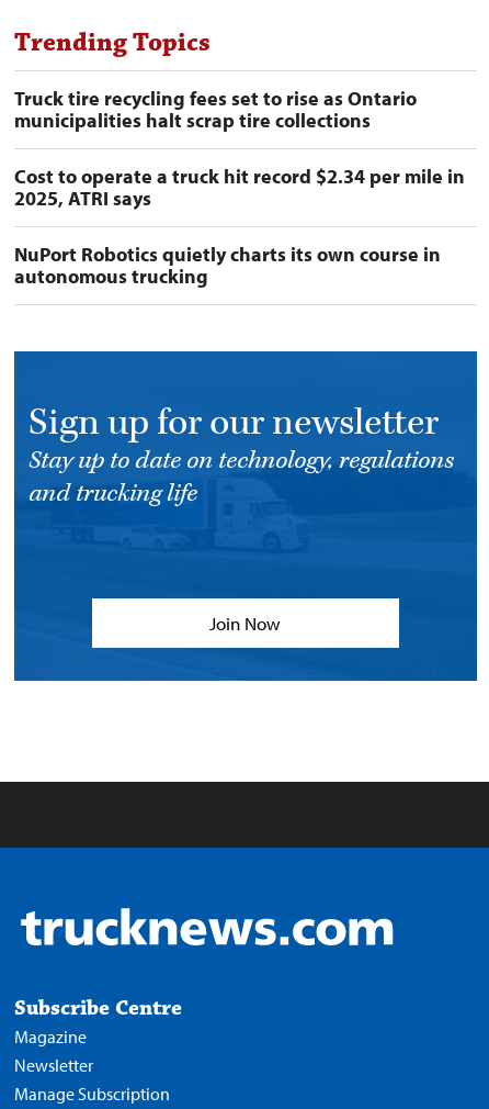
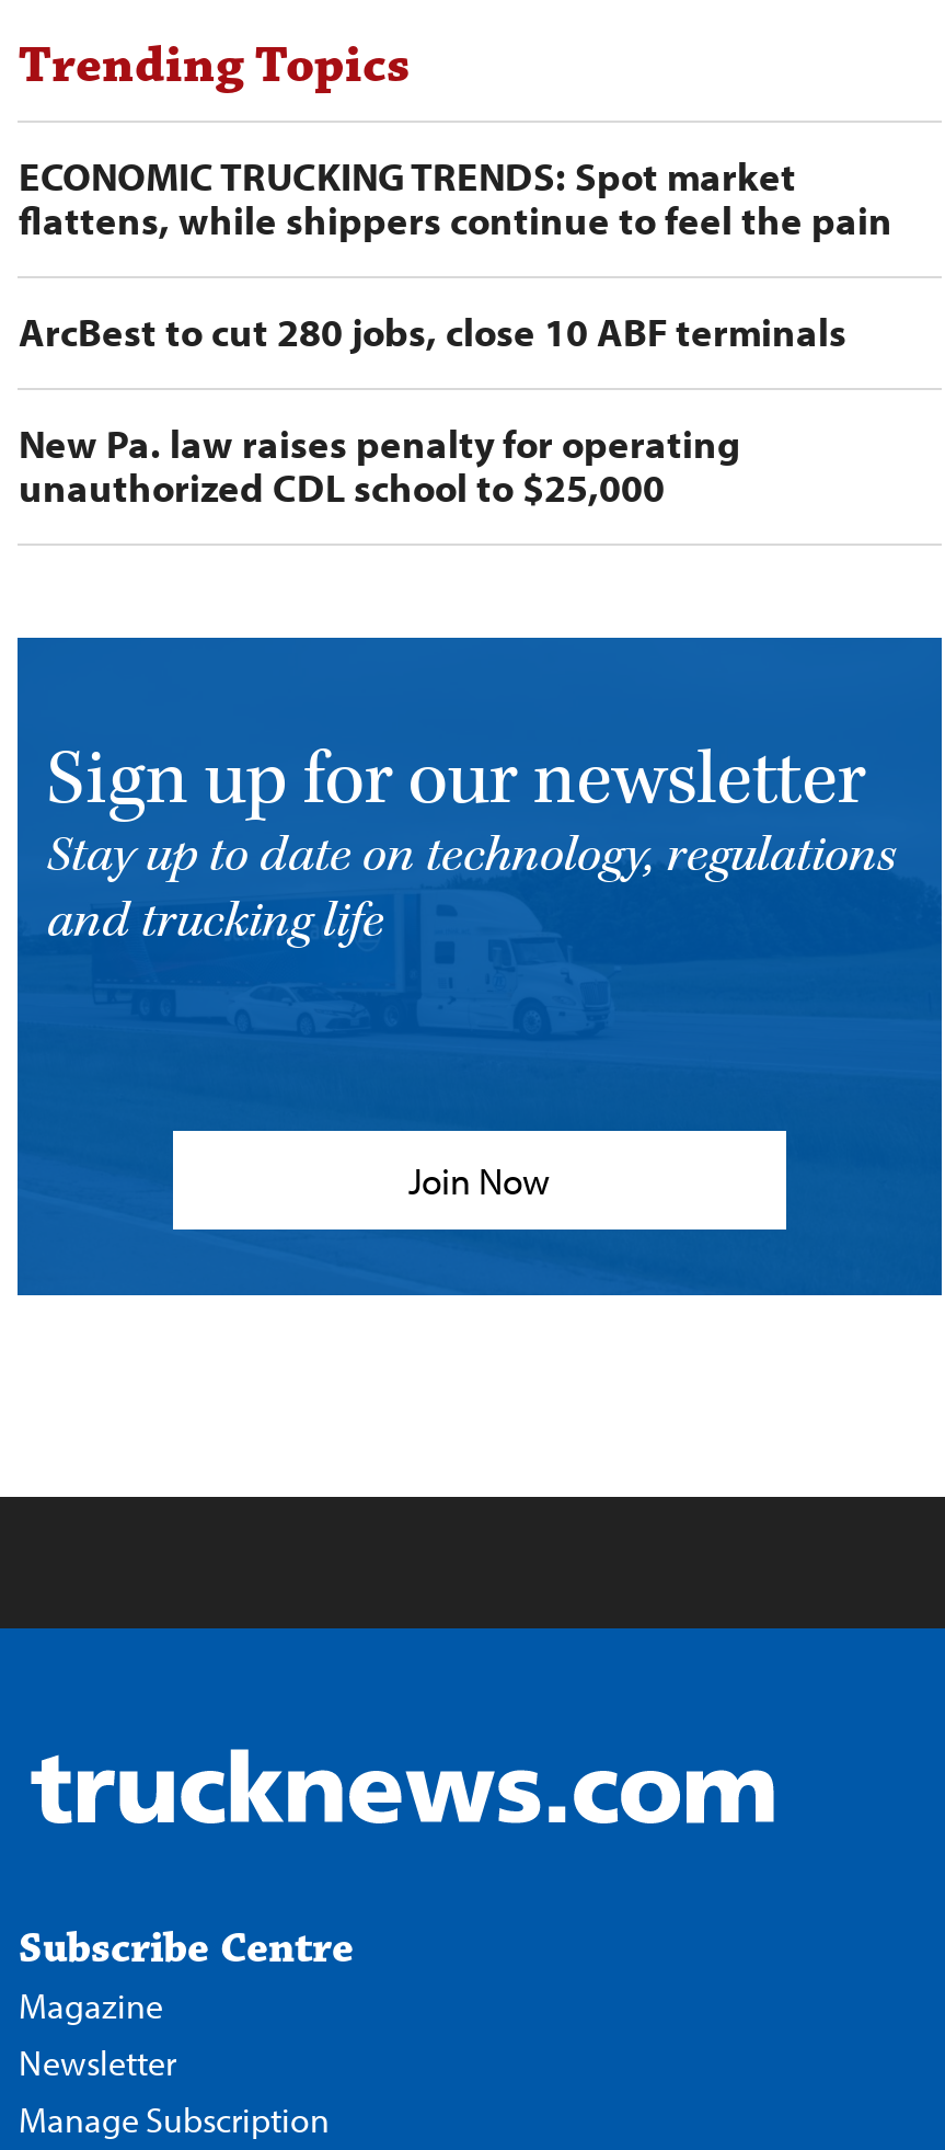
- Truck tire recycling fees set to rise as Ontario
- municipalities halt scrap tire collections
+ ECONOMIC TRUCKING TRENDS: Spot market
+ flattens, while shippers continue to feel the pain

- Cost to operate a truck hit record $2.34 per mile in
- 2025, ATRI says
+ ArcBest to cut 280 jobs, close 10 ABF terminals

- NuPort Robotics quietly charts its own course in
- autonomous trucking
+ New Pa. law raises penalty for operating
+ unauthorized CDL school to $25,000
